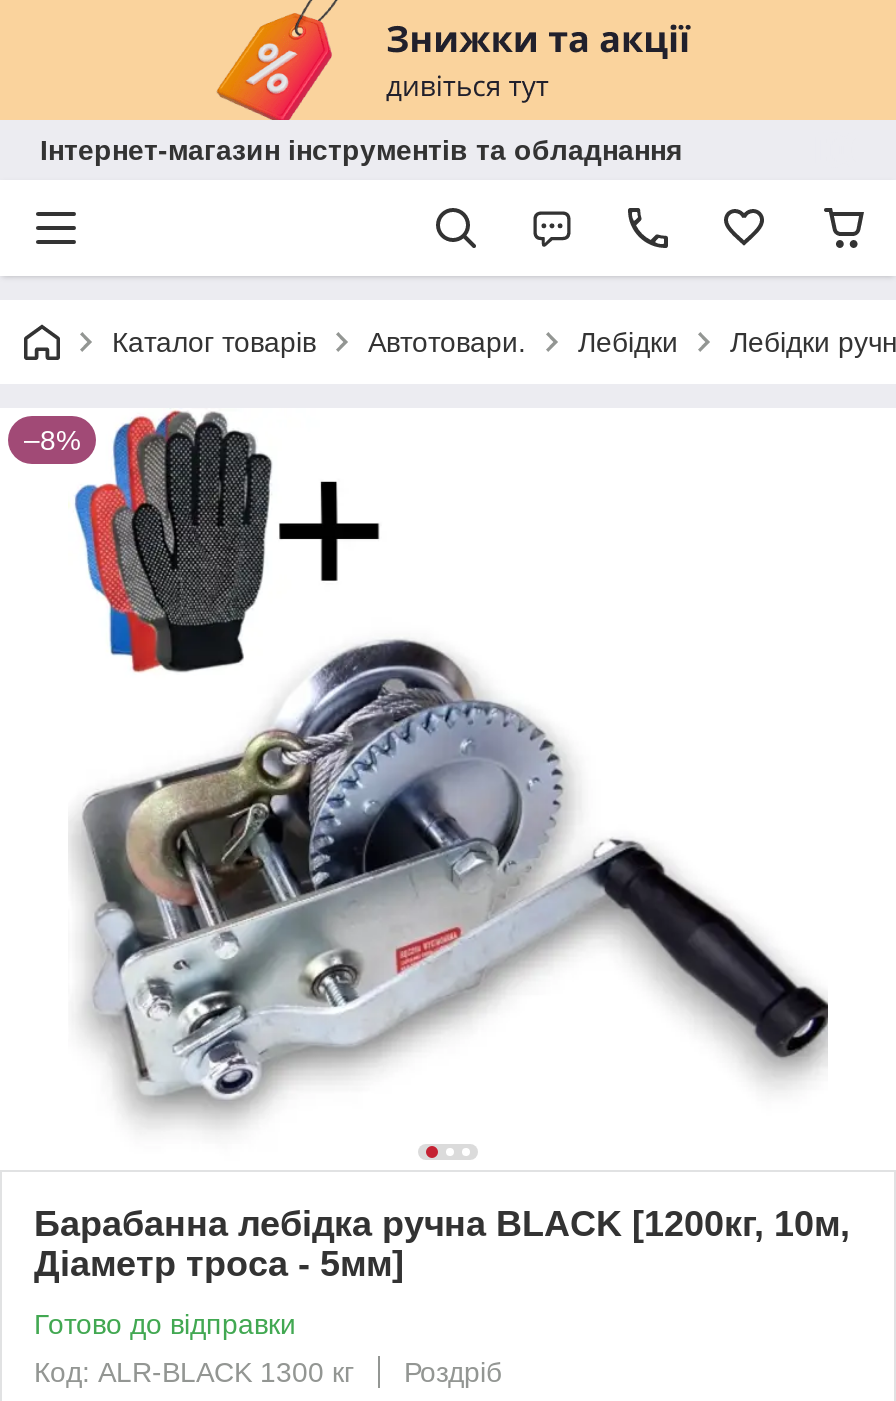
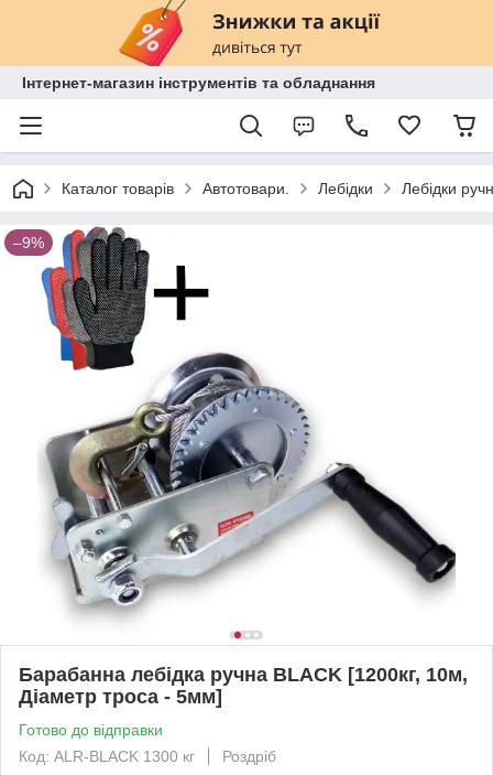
- –8%
+ –9%
